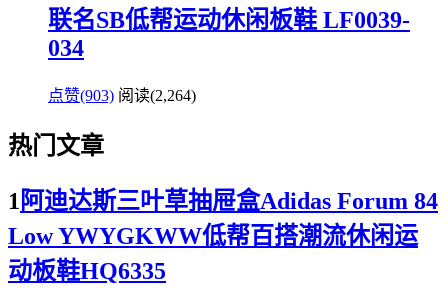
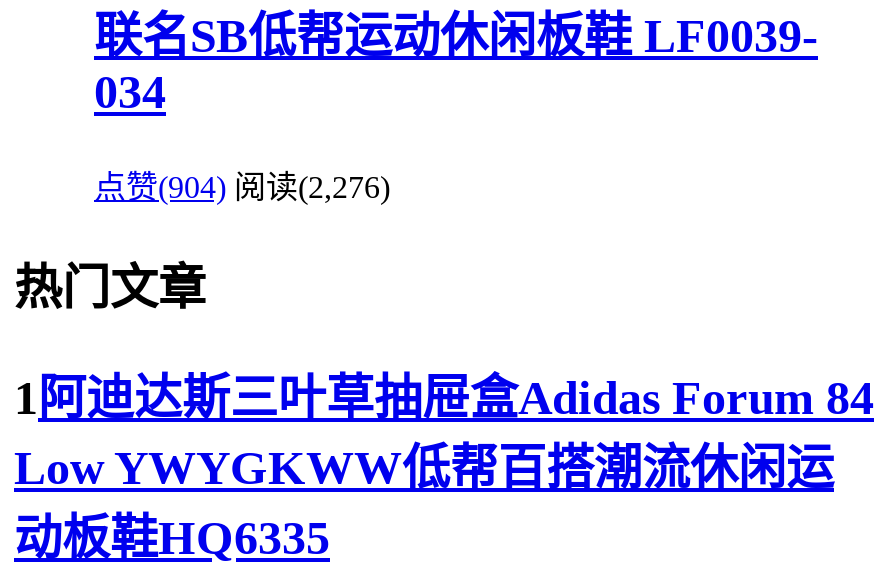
- 点赞(903) 阅读(2,264)
+ 点赞(904) 阅读(2,276)
